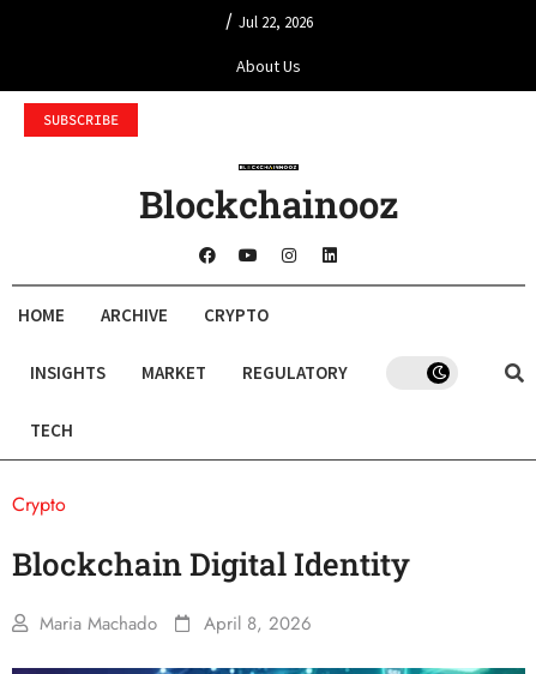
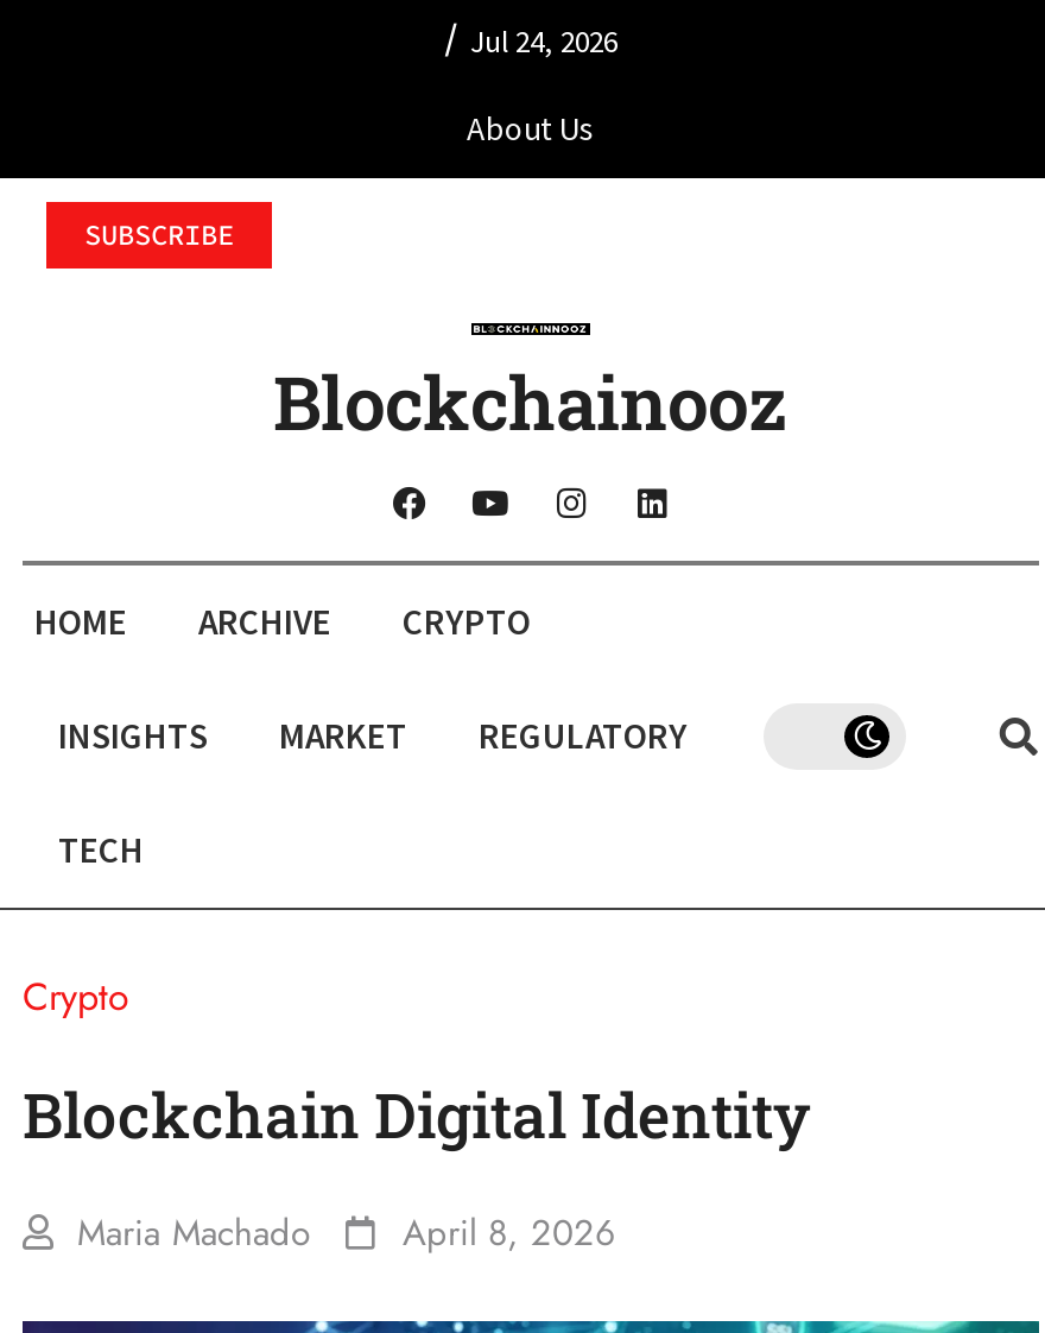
- / Jul 22, 2026
+ / Jul 24, 2026
